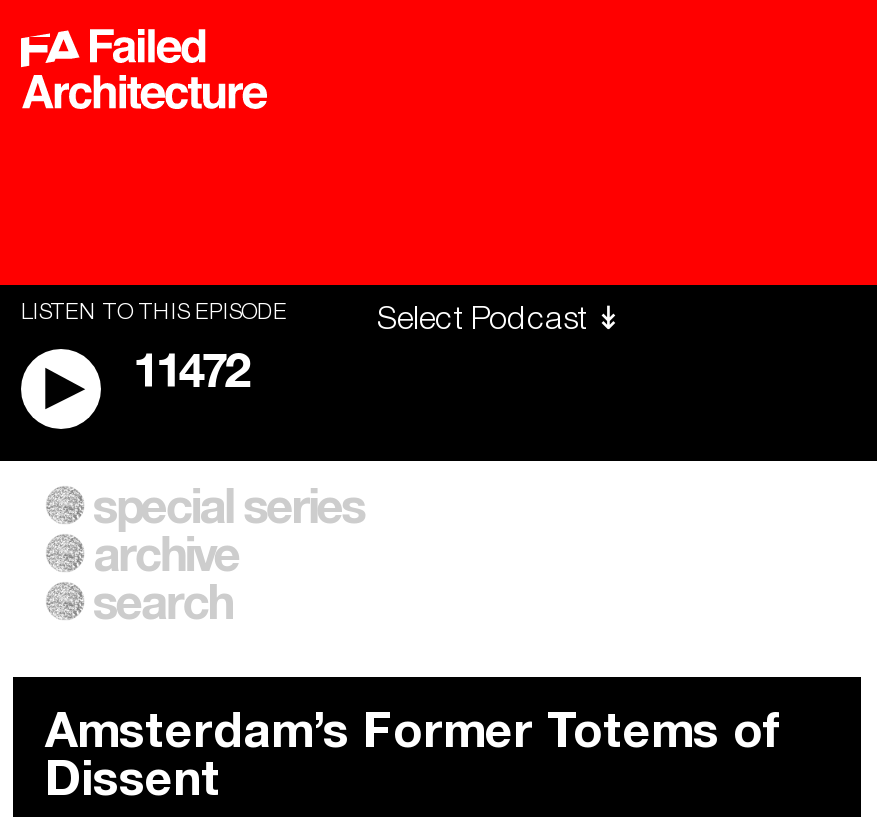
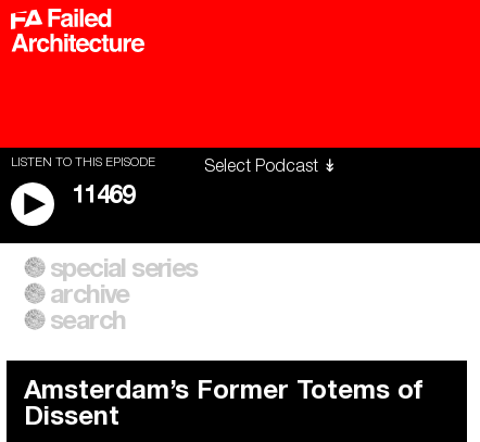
- 11472
+ 11469
